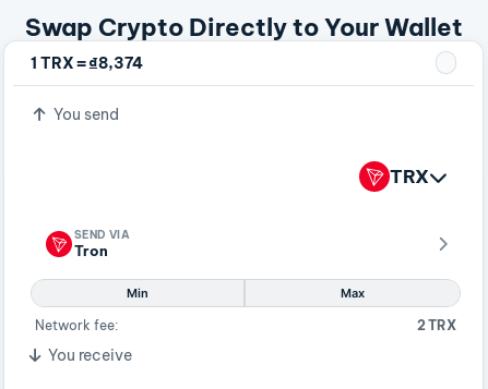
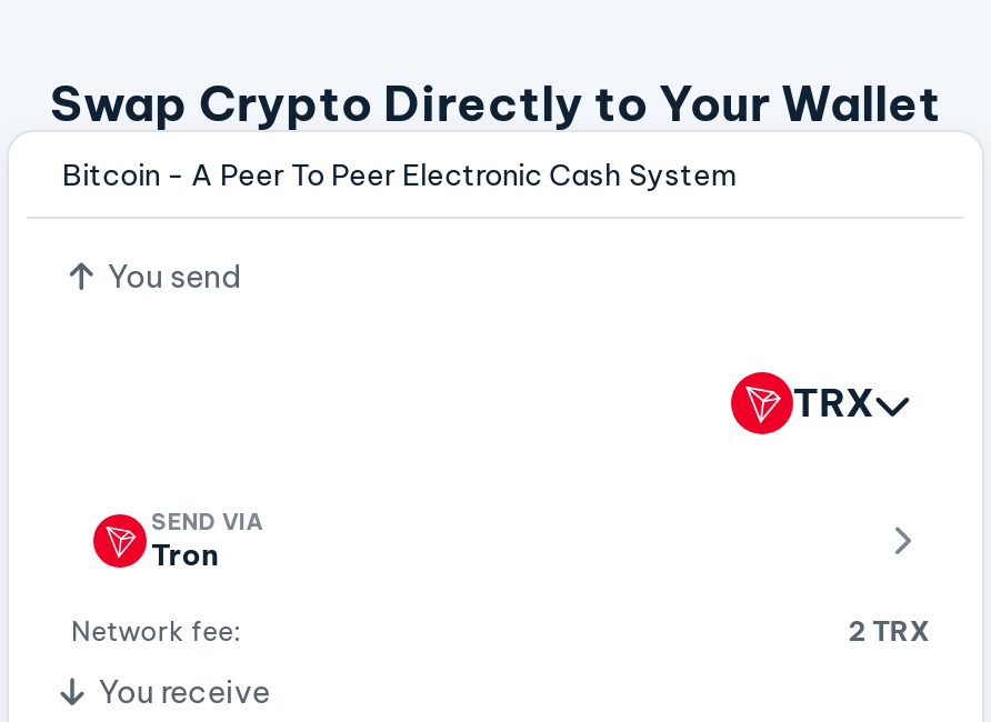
- 1 TRX =₫8,374
+ Bitcoin - A Peer To Peer Electronic Cash System

- Min
- Max
